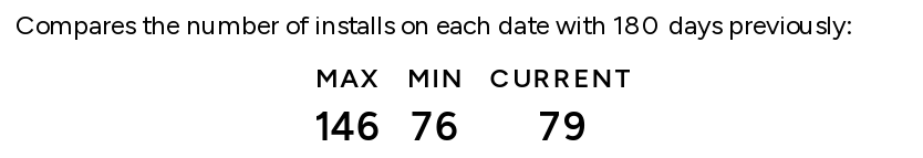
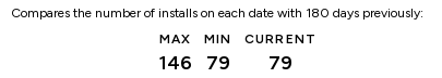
- 146 76 79
+ 146 79 79
